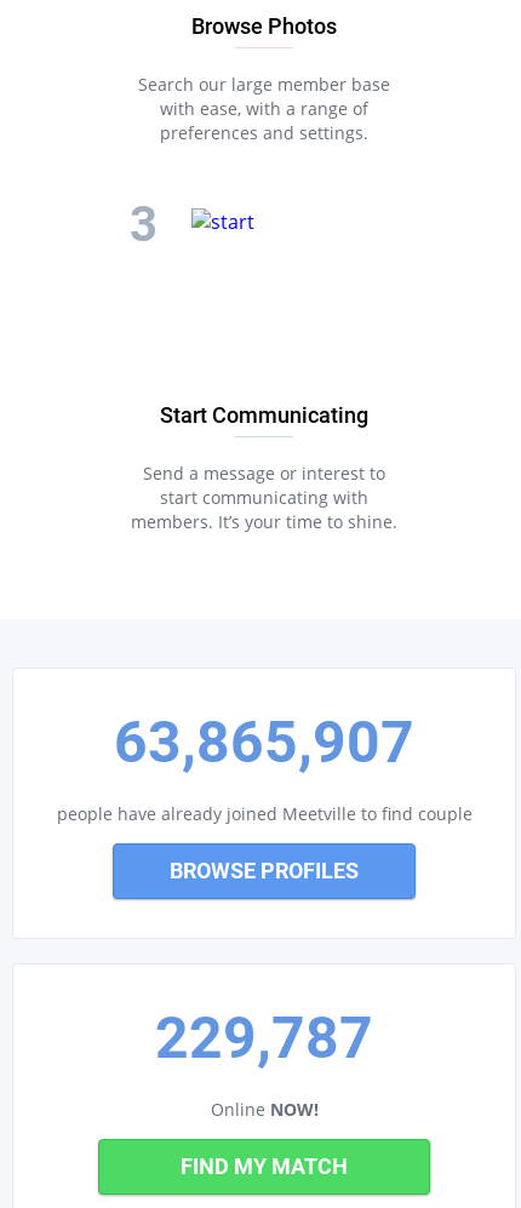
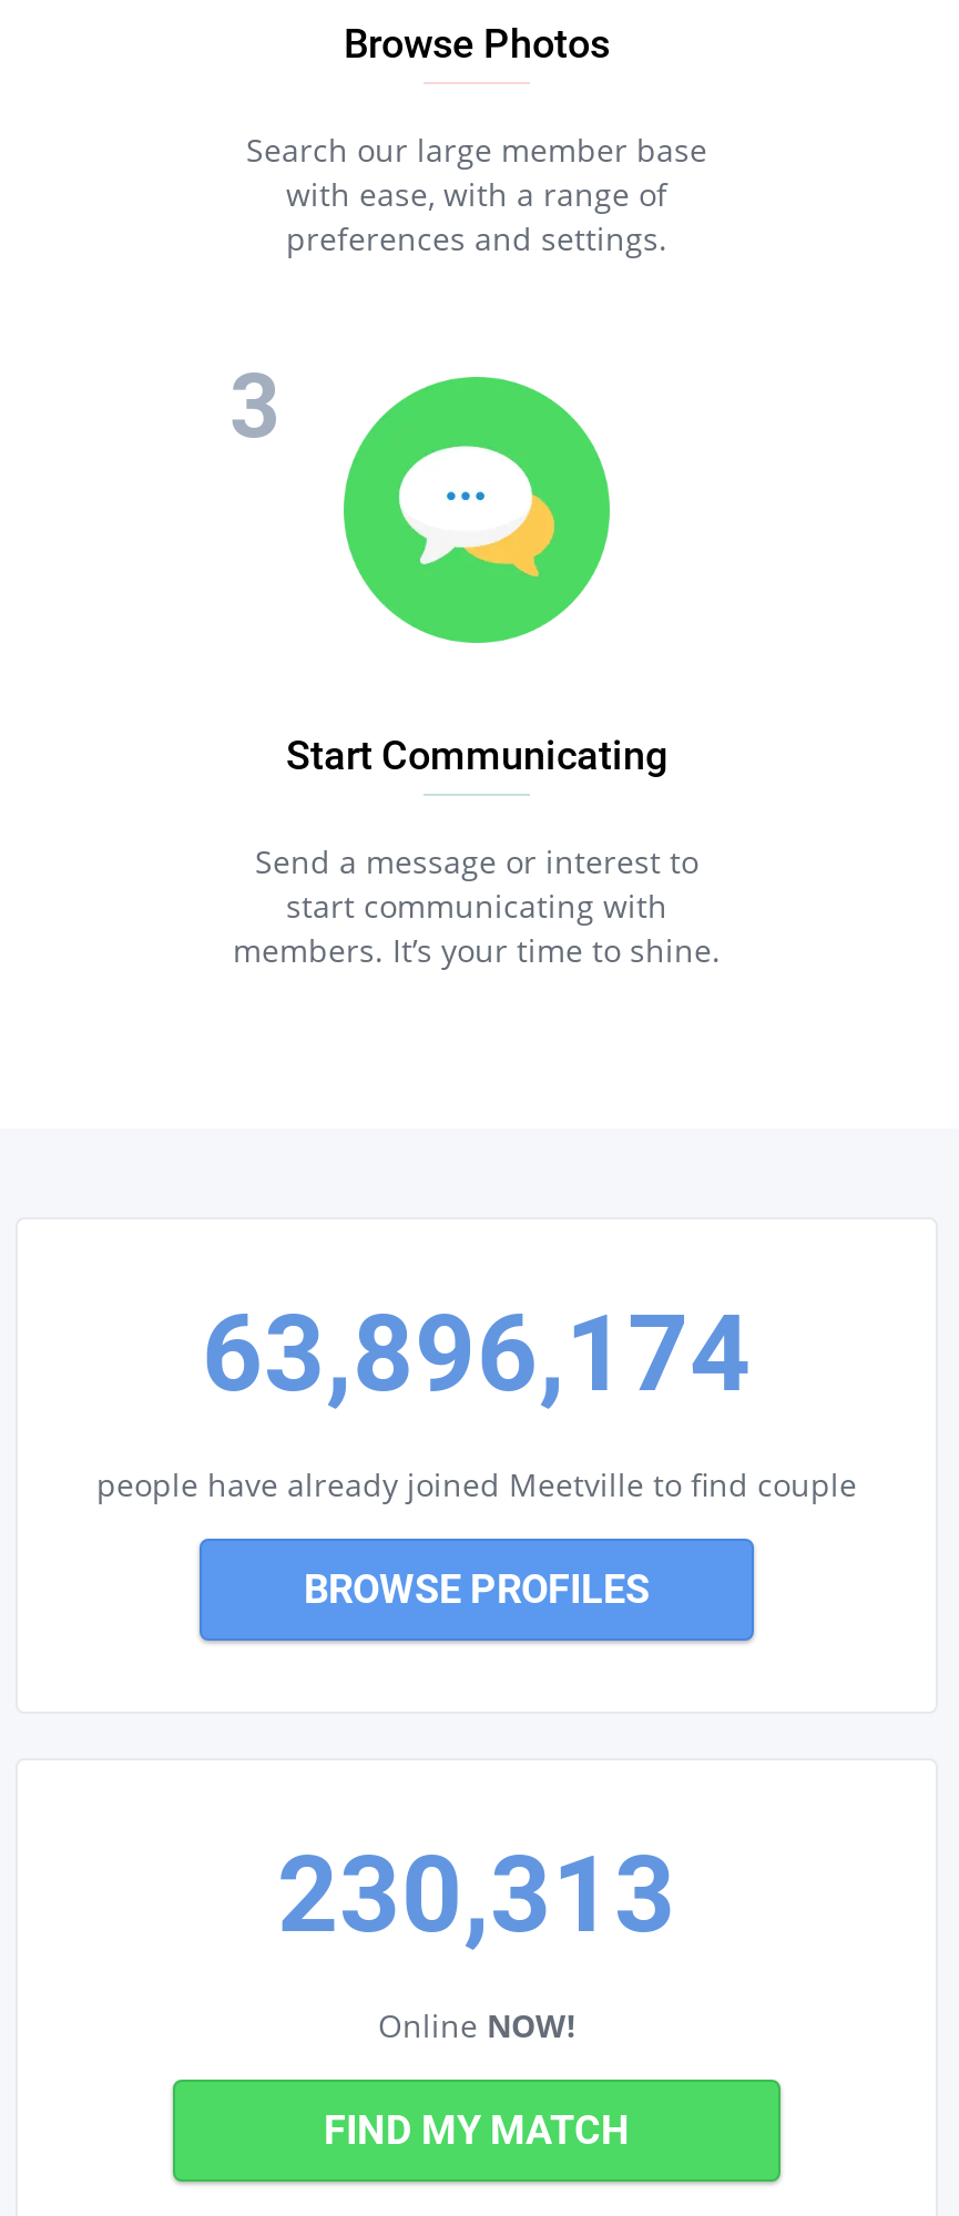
+ [image]

- 63,865,907
+ 63,896,174

- 229,787
+ 230,313
